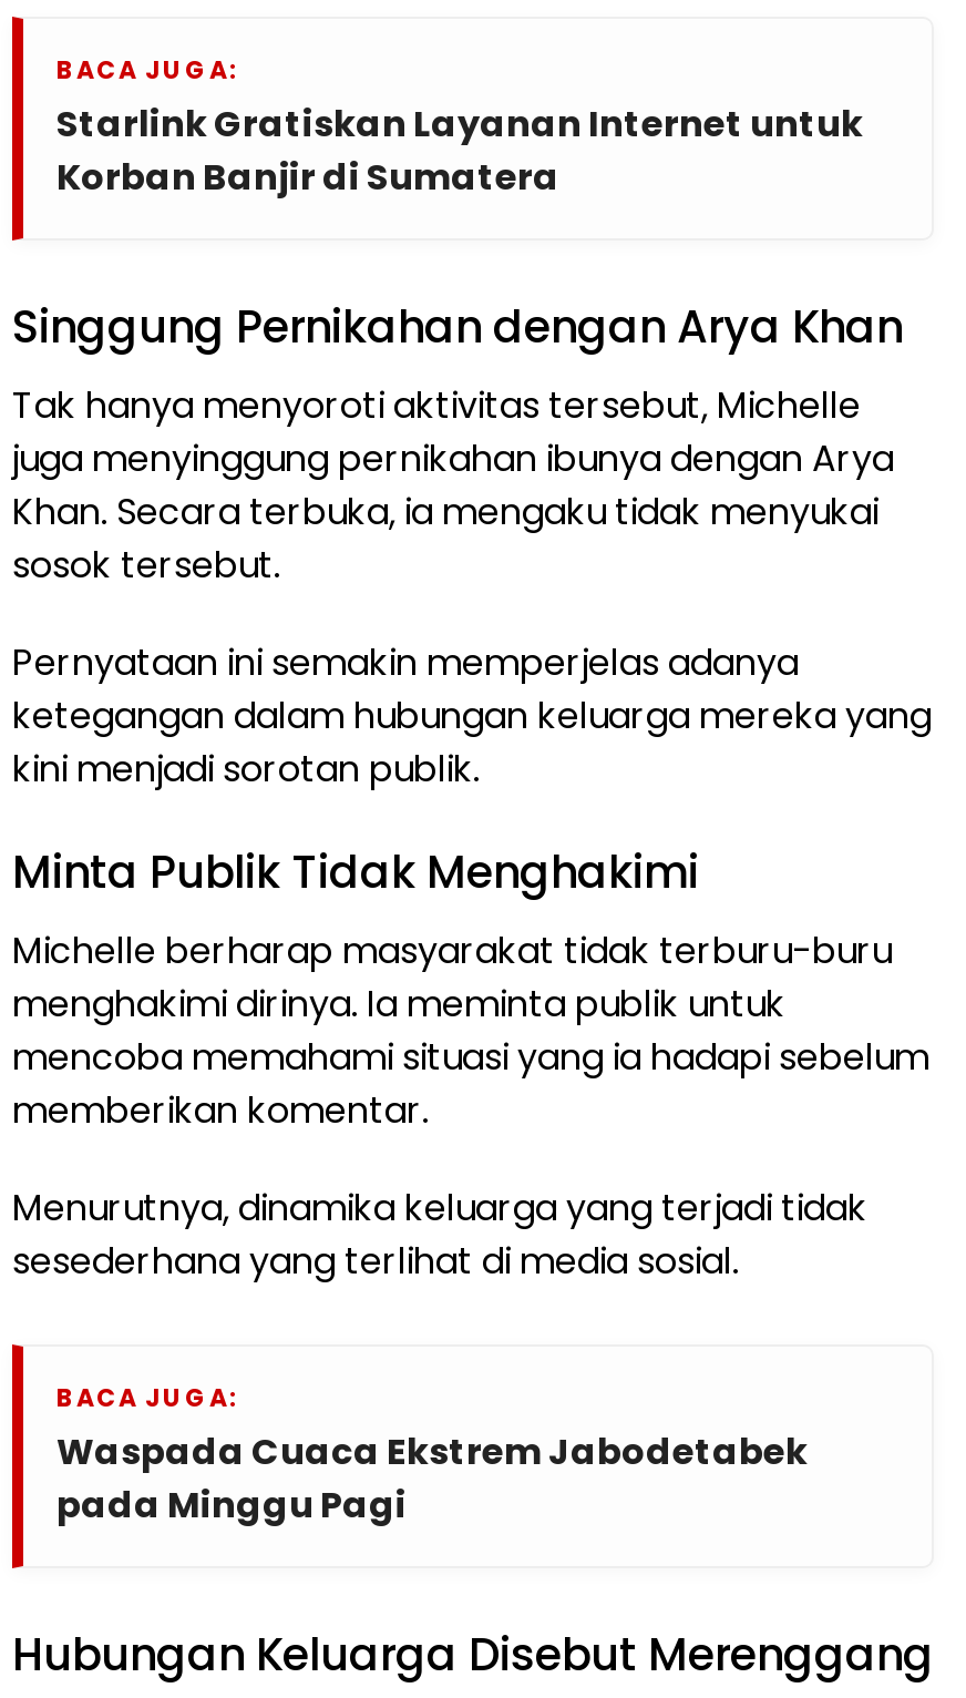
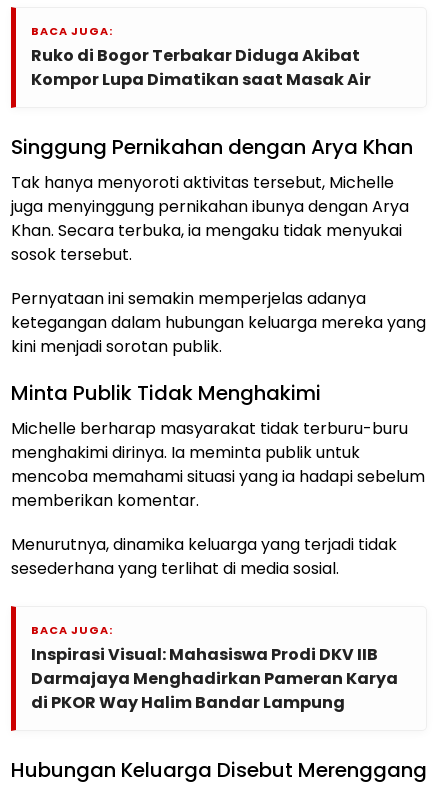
- Starlink Gratiskan Layanan Internet untuk
- Korban Banjir di Sumatera
+ Ruko di Bogor Terbakar Diduga Akibat
+ Kompor Lupa Dimatikan saat Masak Air

- Waspada Cuaca Ekstrem Jabodetabek
- pada Minggu Pagi
+ Inspirasi Visual: Mahasiswa Prodi DKV IIB
+ Darmajaya Menghadirkan Pameran Karya
+ di PKOR Way Halim Bandar Lampung
